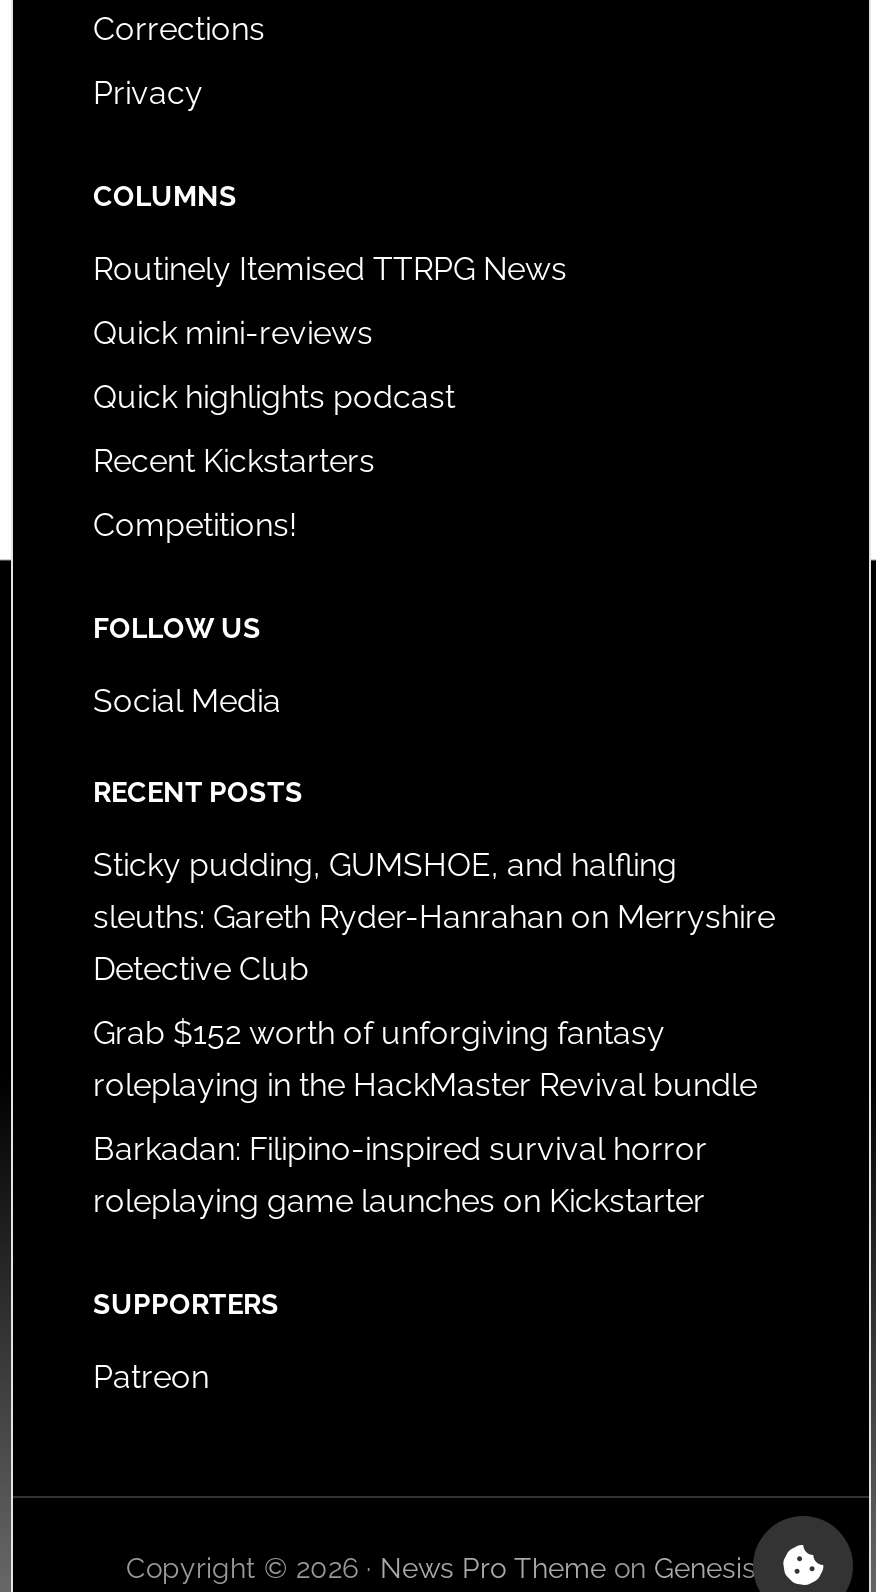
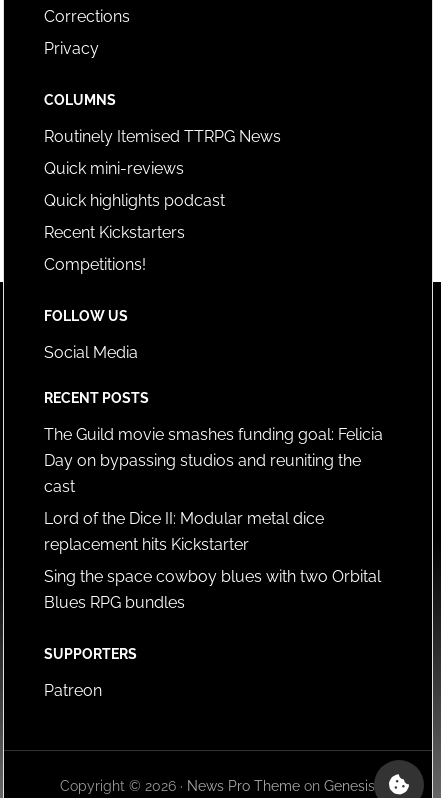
- Sticky pudding, GUMSHOE, and halfling
- sleuths: Gareth Ryder-Hanrahan on Merryshire
- Detective Club
+ The Guild movie smashes funding goal: Felicia
+ Day on bypassing studios and reuniting the
+ cast

- Grab $152 worth of unforgiving fantasy
- roleplaying in the HackMaster Revival bundle
+ Lord of the Dice II: Modular metal dice
+ replacement hits Kickstarter

- Barkadan: Filipino-inspired survival horror
- roleplaying game launches on Kickstarter
+ Sing the space cowboy blues with two Orbital
+ Blues RPG bundles
